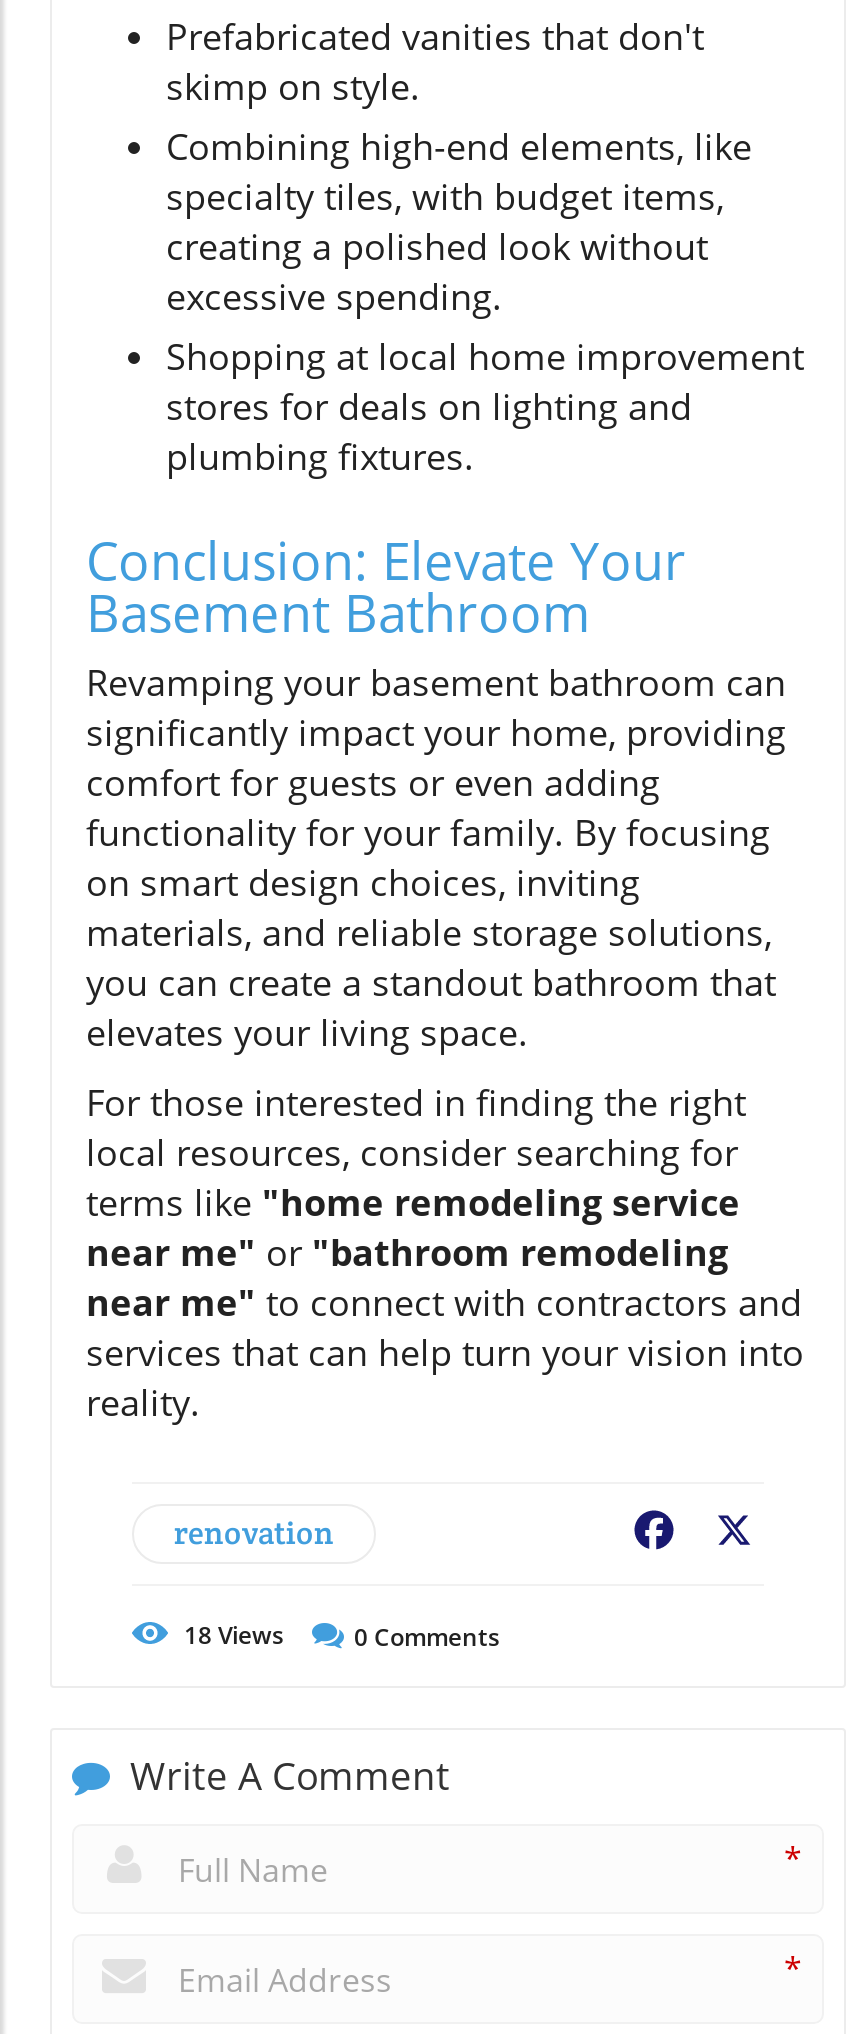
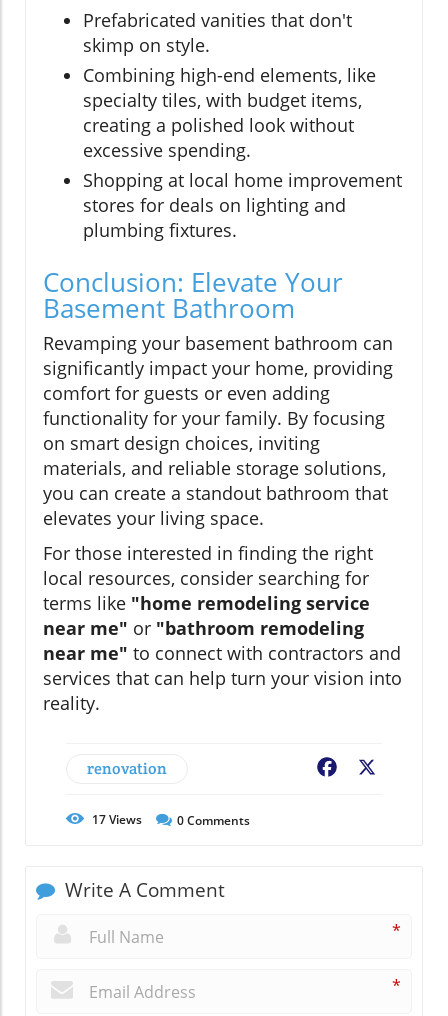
- 18 Views
+ 17 Views
